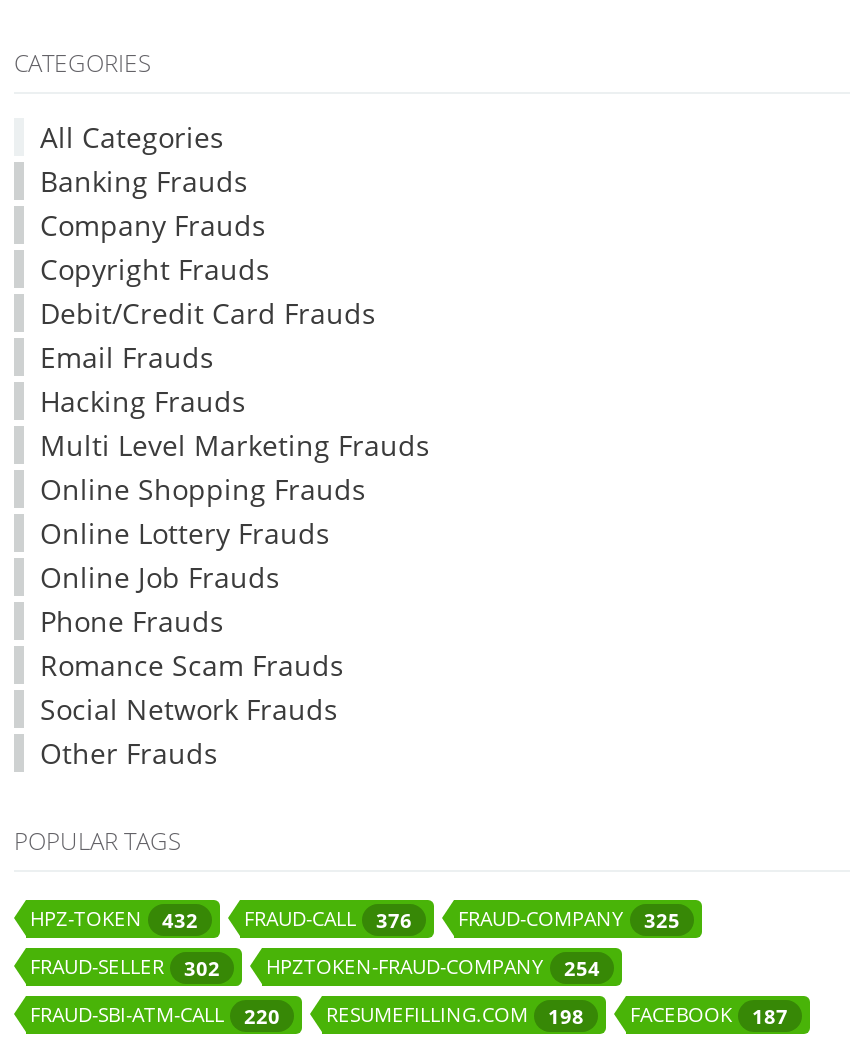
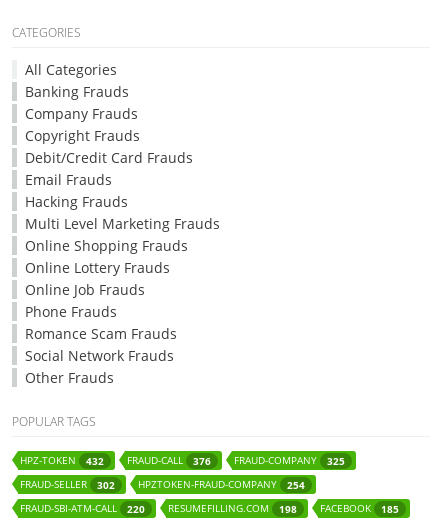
- FRAUD-SBI-ATM-CALL 220 RESUMEFILLING.COM 198 FACEBOOK 187
+ FRAUD-SBI-ATM-CALL 220 RESUMEFILLING.COM 198 FACEBOOK 185
